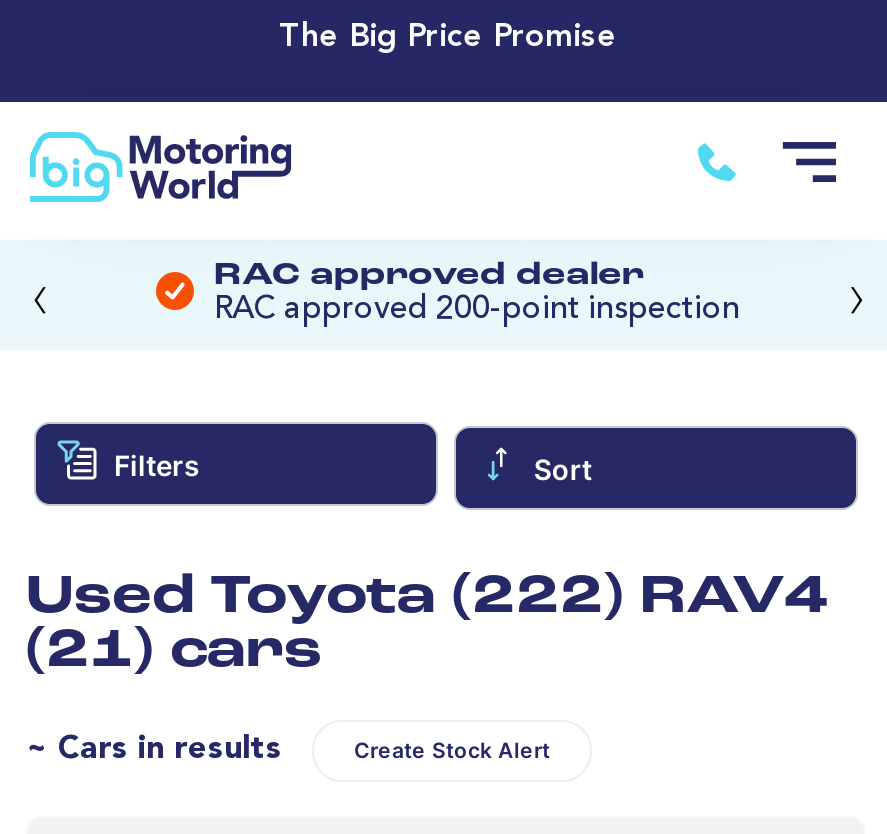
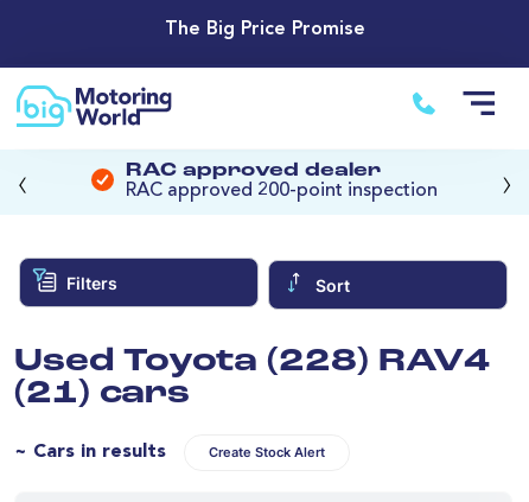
- Used Toyota (222) RAV4
+ Used Toyota (228) RAV4
